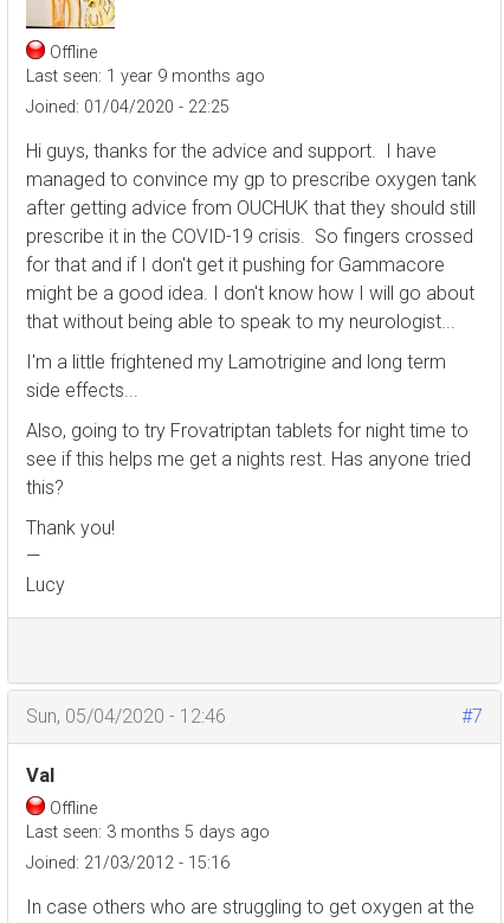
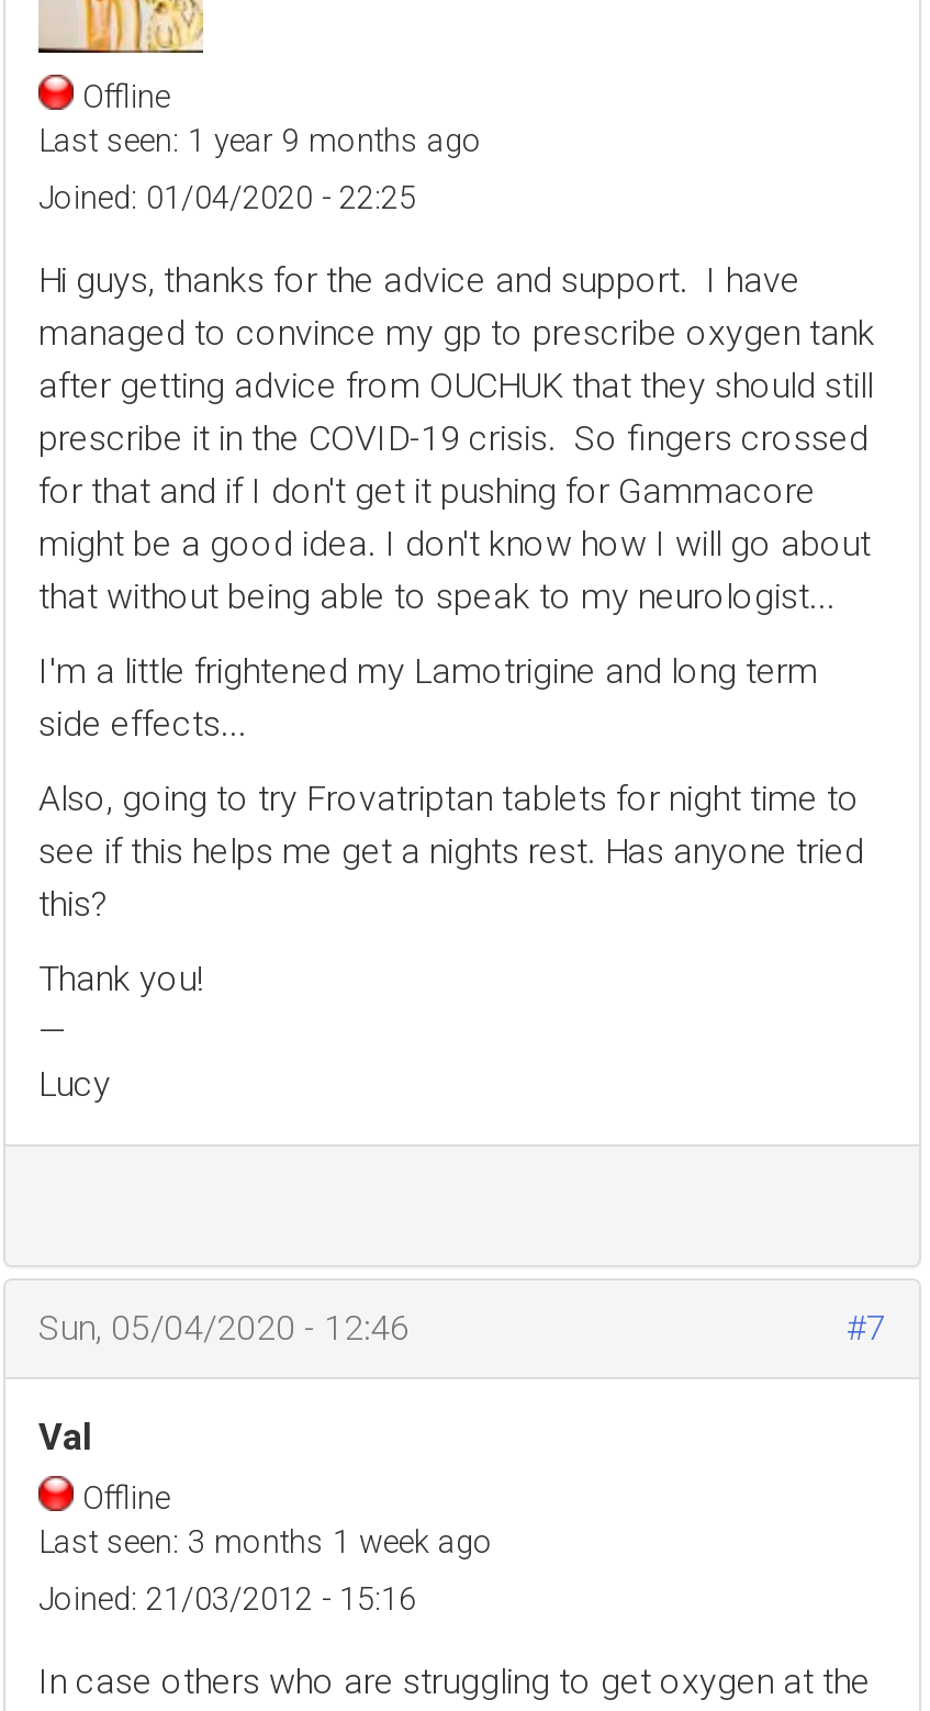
- Last seen: 3 months 5 days ago
+ Last seen: 3 months 1 week ago
